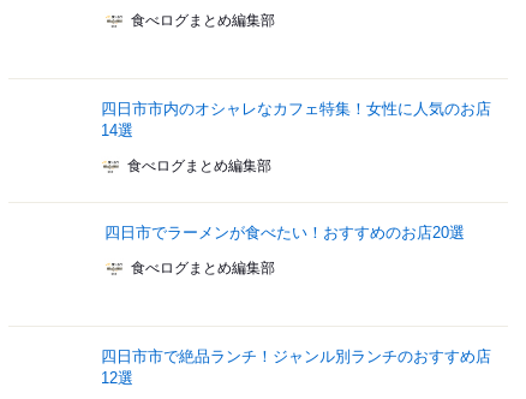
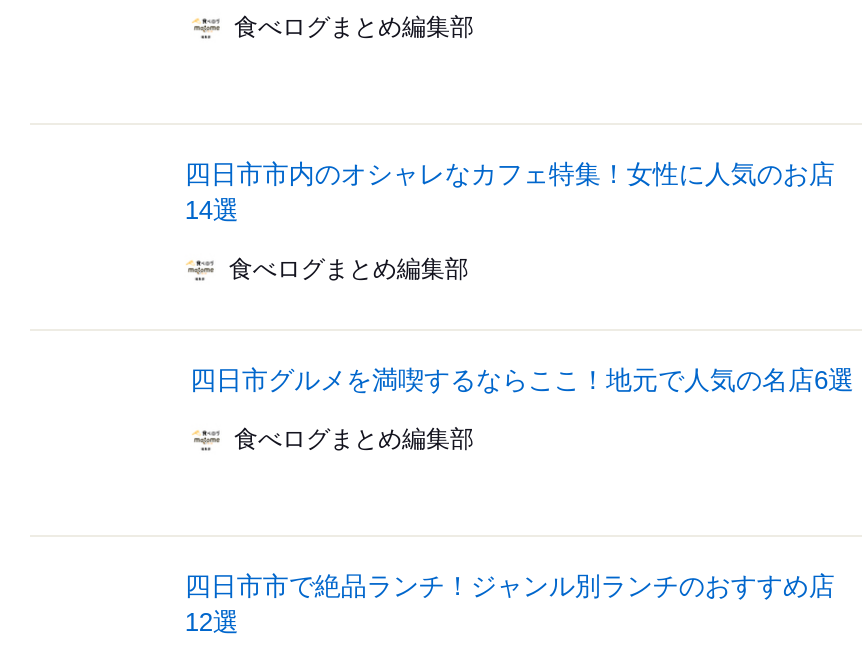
- 四日市でラーメンが食べたい！おすすめのお店20選
+ 四日市グルメを満喫するならここ！地元で人気の名店6選
